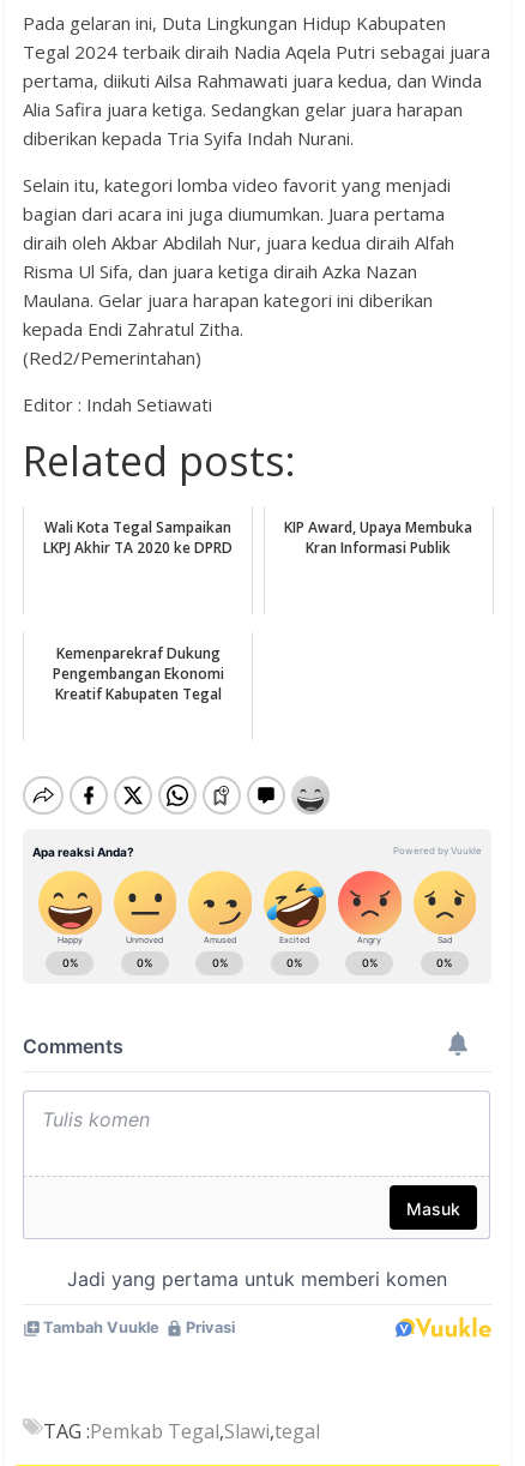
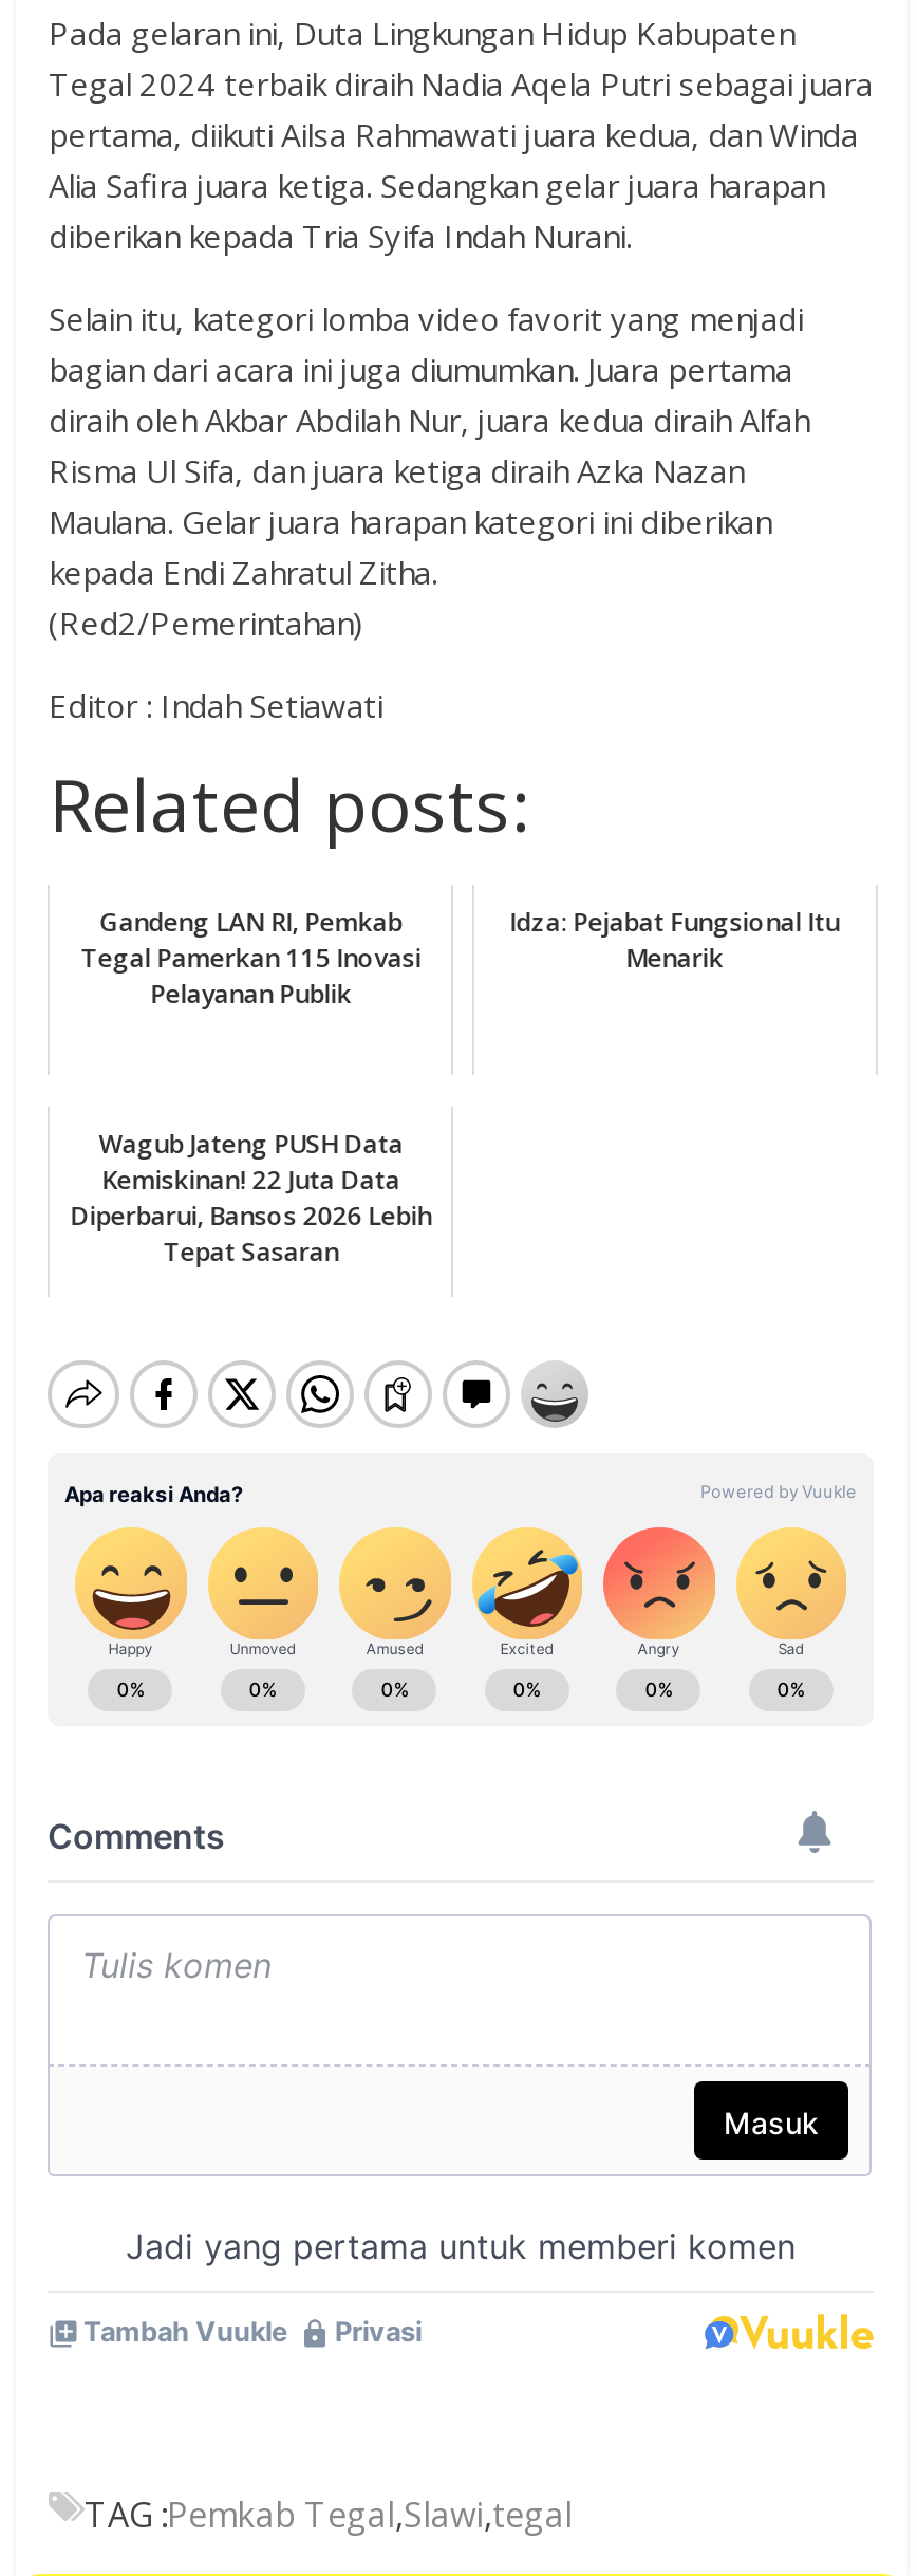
- Wali Kota Tegal Sampaikan
- LKPJ Akhir TA 2020 ke DPRD
+ Gandeng LAN RI, Pemkab
+ Tegal Pamerkan 115 Inovasi
+ Pelayanan Publik

- KIP Award, Upaya Membuka
- Kran Informasi Publik
+ Idza: Pejabat Fungsional Itu
+ Menarik

- Kemenparekraf Dukung
- Pengembangan Ekonomi
- Kreatif Kabupaten Tegal
+ Wagub Jateng PUSH Data
+ Kemiskinan! 22 Juta Data
+ Diperbarui, Bansos 2026 Lebih
+ Tepat Sasaran
